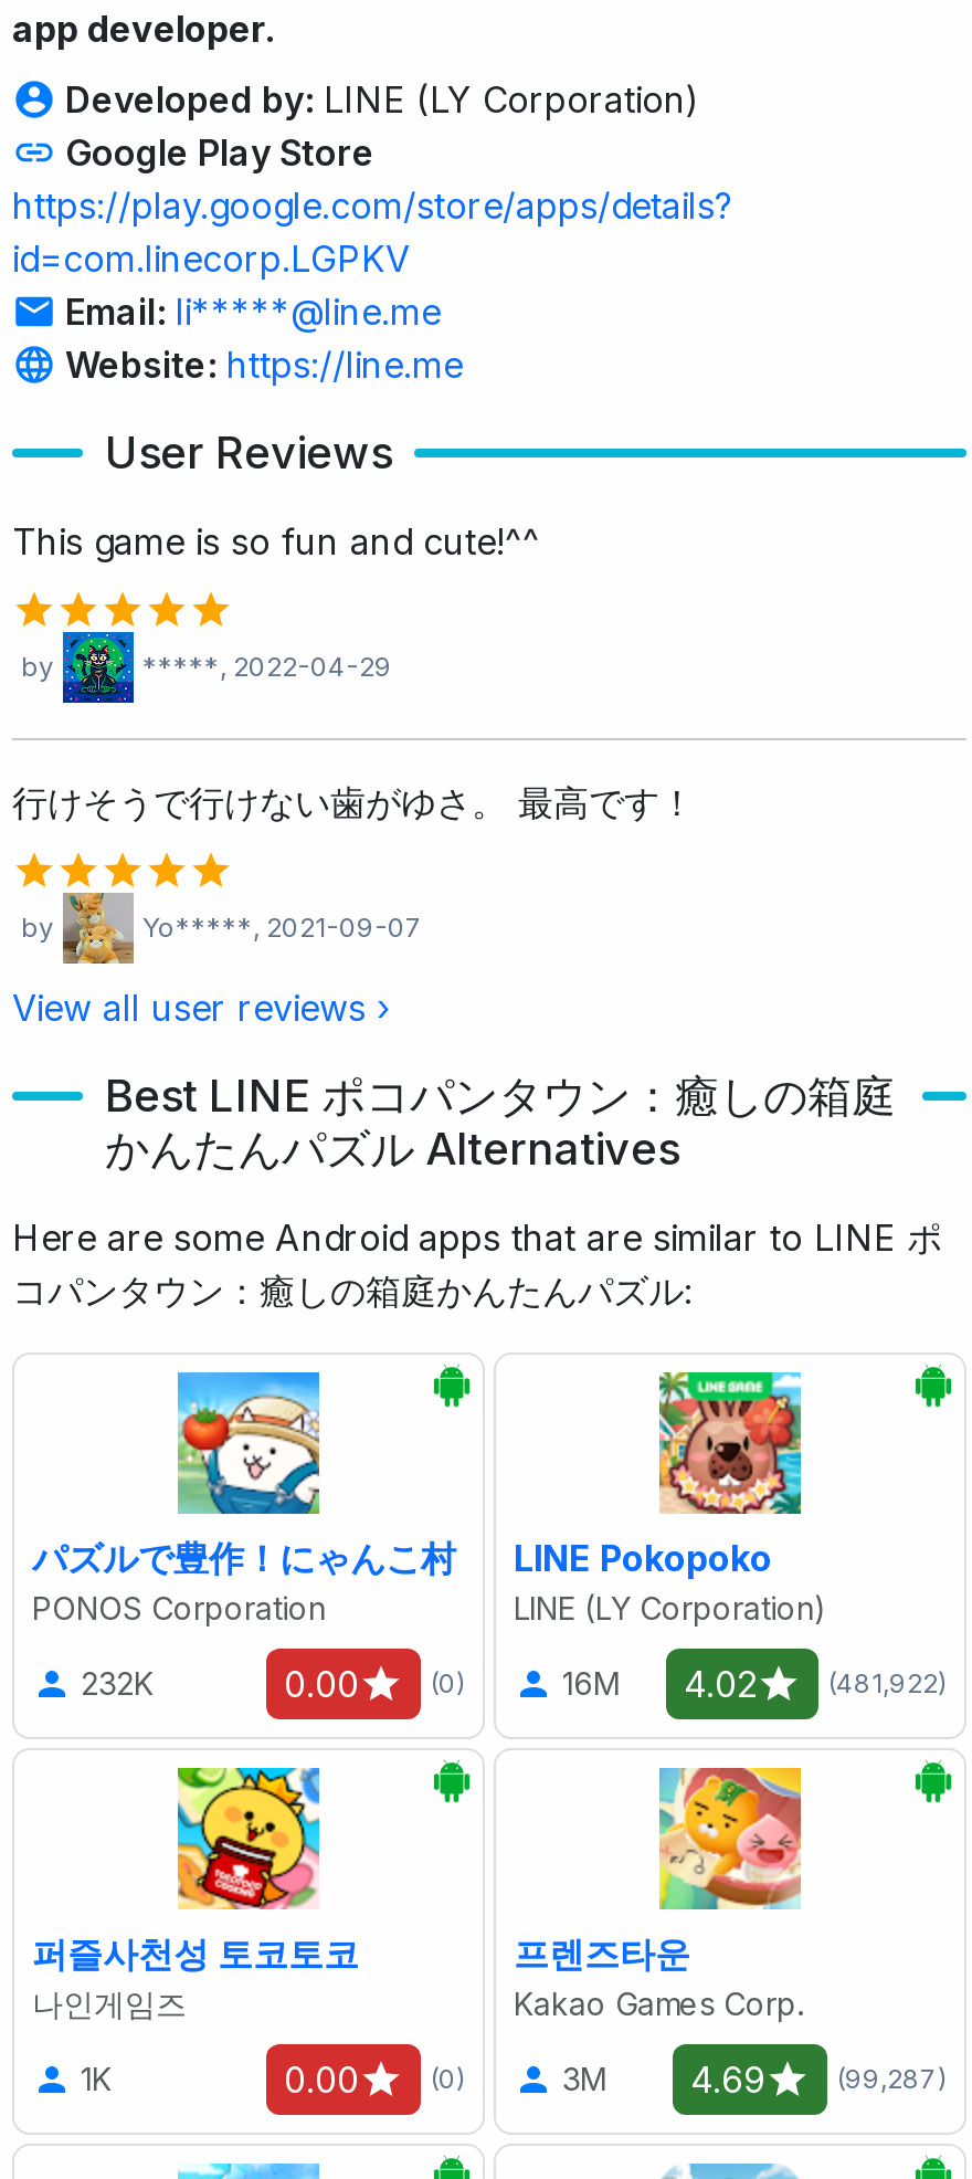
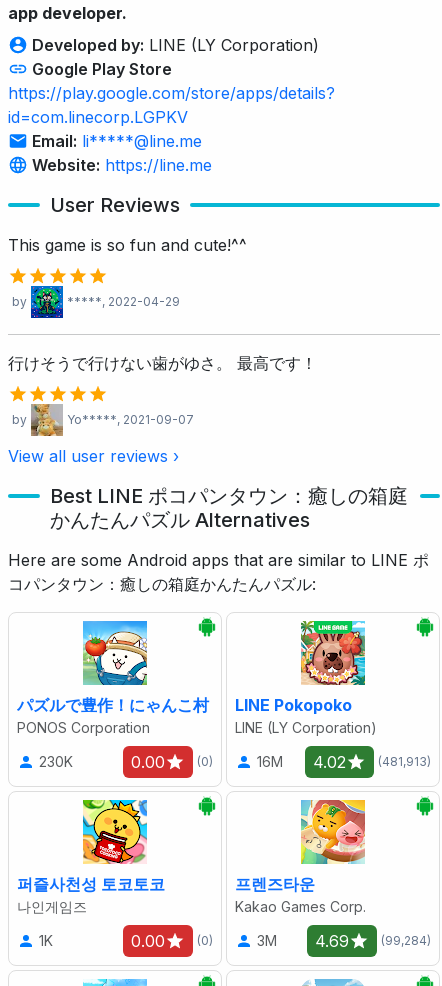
- 232K
+ 230K

- (481,922)
+ (481,913)

- (99,287)
+ (99,284)
